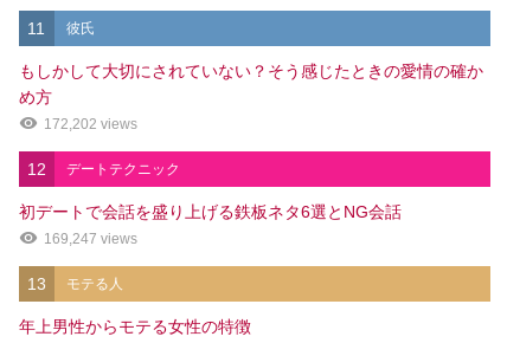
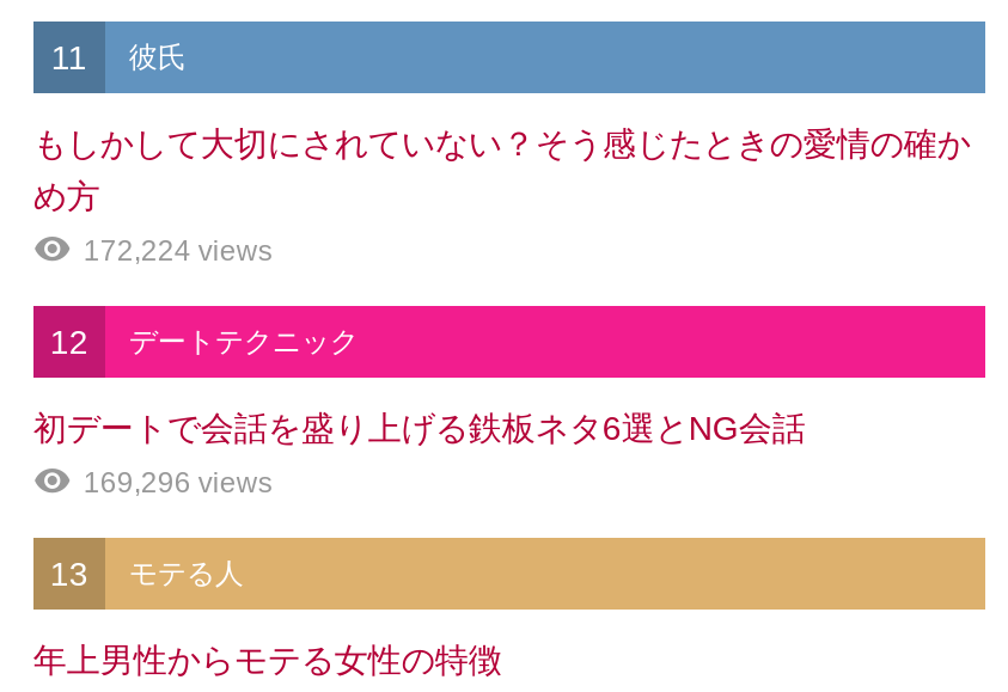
- 172,202 views
+ 172,224 views

- 169,247 views
+ 169,296 views
